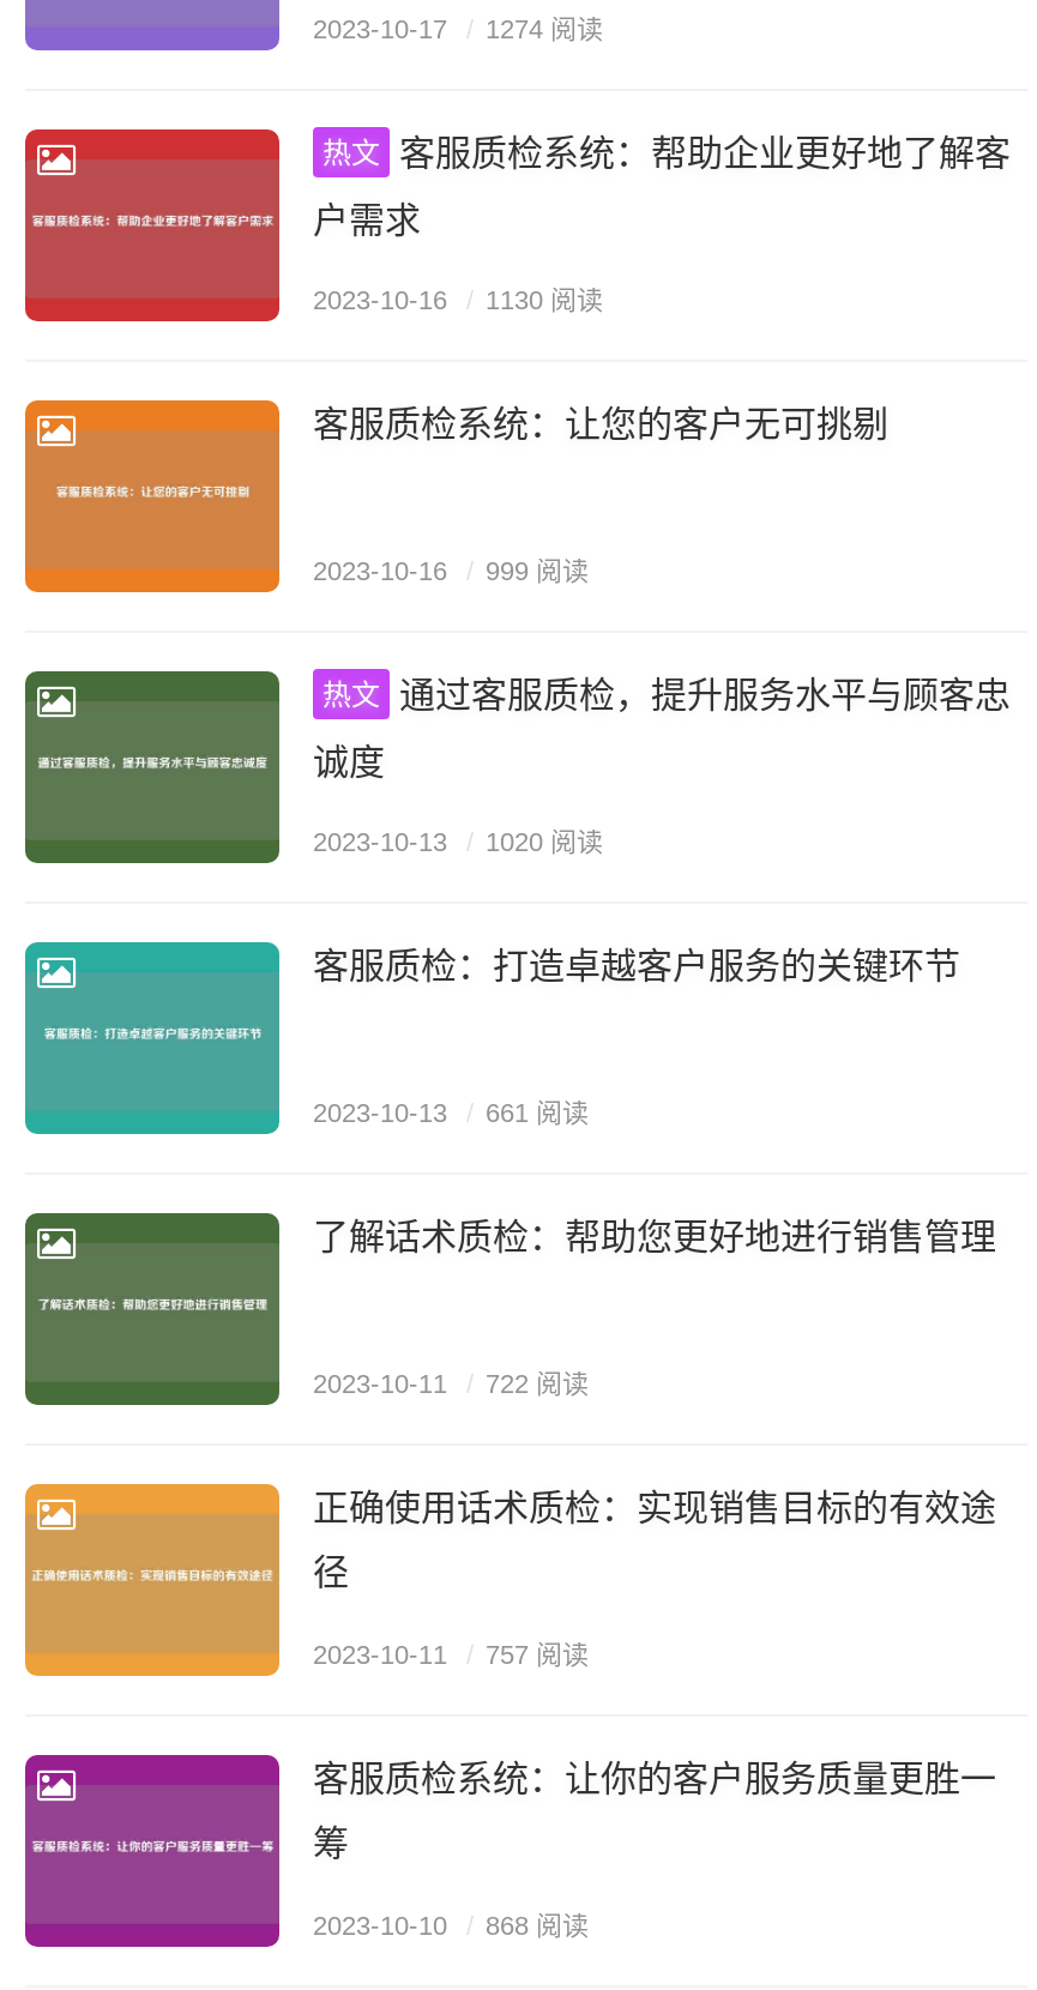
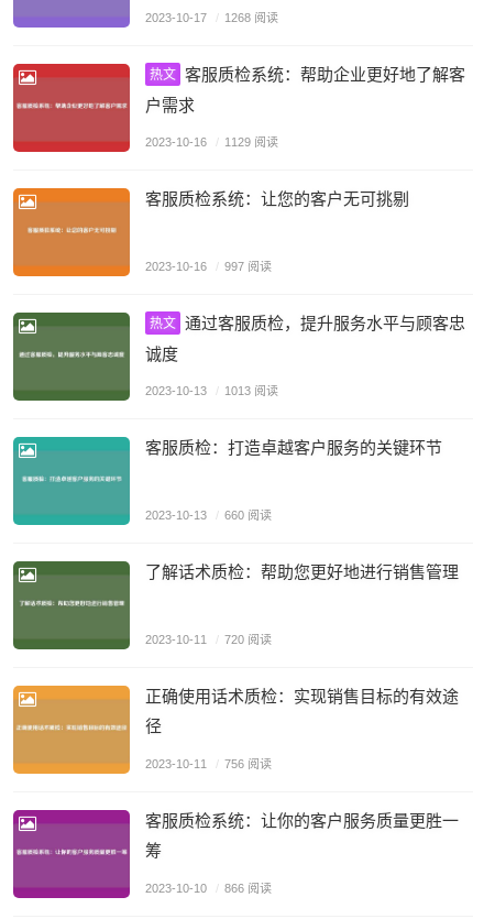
- 2023-10-17 / 1274 阅读
+ 2023-10-17 / 1268 阅读

- 2023-10-16 / 1130 阅读
+ 2023-10-16 / 1129 阅读

- 2023-10-16 / 999 阅读
+ 2023-10-16 / 997 阅读

- 2023-10-13 / 1020 阅读
+ 2023-10-13 / 1013 阅读

- 2023-10-13 / 661 阅读
+ 2023-10-13 / 660 阅读

- 2023-10-11 / 722 阅读
+ 2023-10-11 / 720 阅读

- 2023-10-11 / 757 阅读
+ 2023-10-11 / 756 阅读

- 2023-10-10 / 868 阅读
+ 2023-10-10 / 866 阅读
